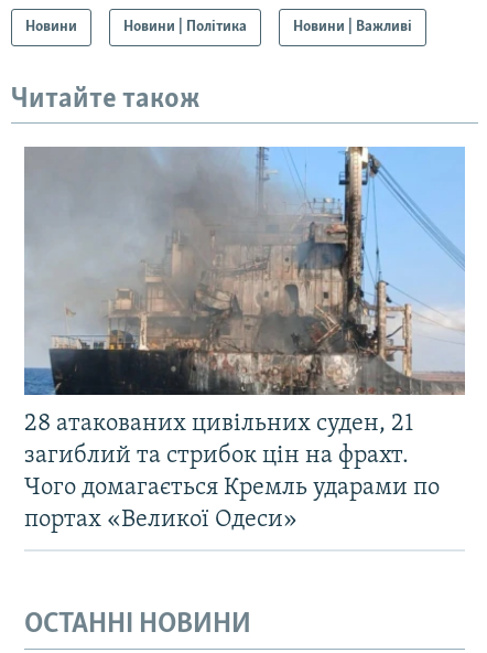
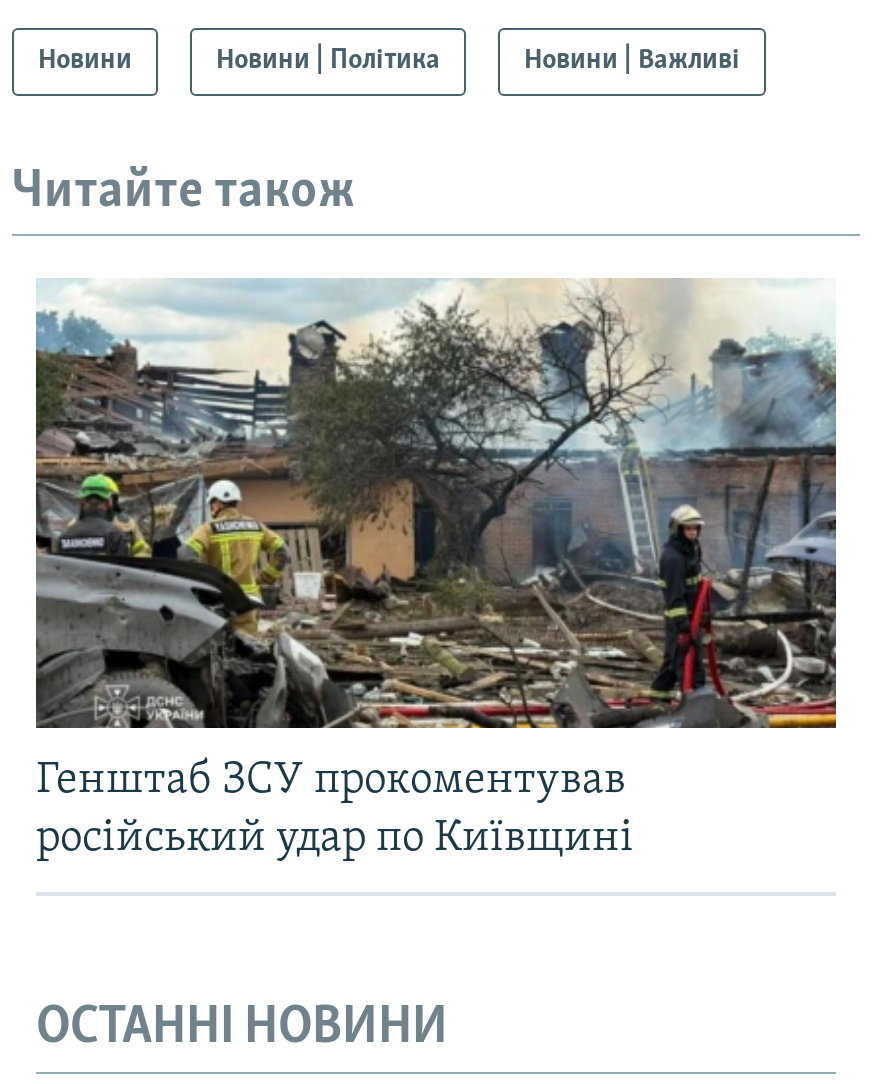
- [image]
- 28 атакованих цивільних суден, 21
- загиблий та стрибок цін на фрахт.
- Чого домагається Кремль ударами по
- портах «Великої Одеси»
+ [image]
+ Генштаб ЗСУ прокоментував
+ російський удар по Київщині
